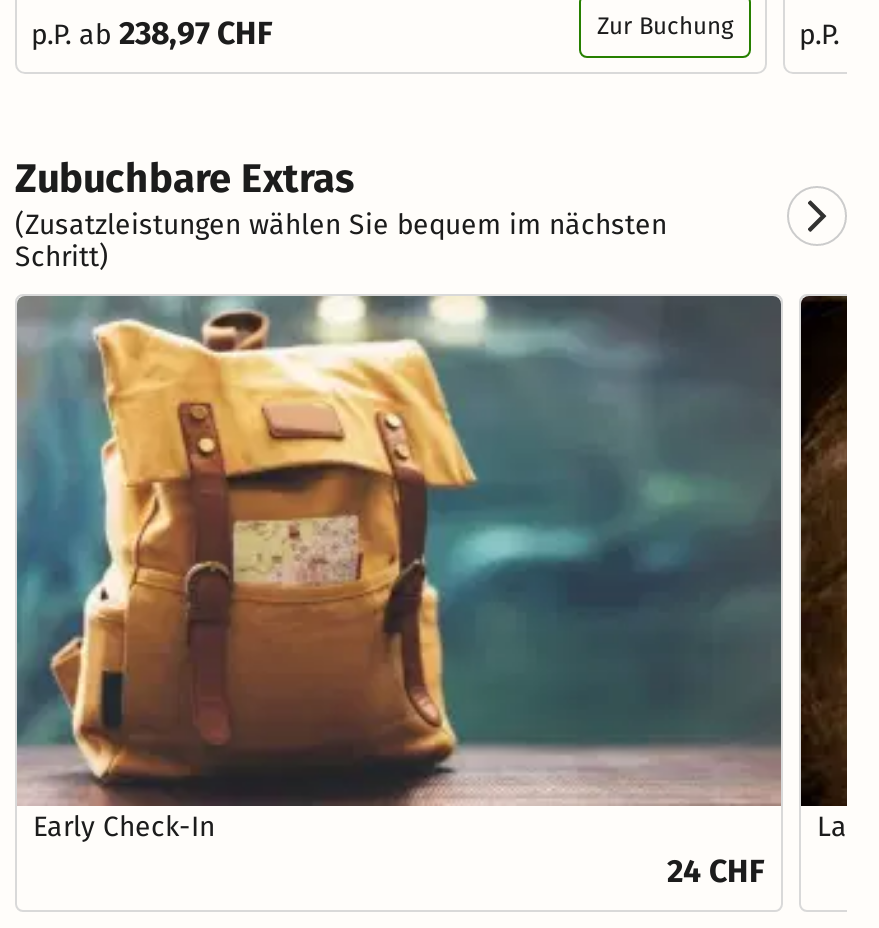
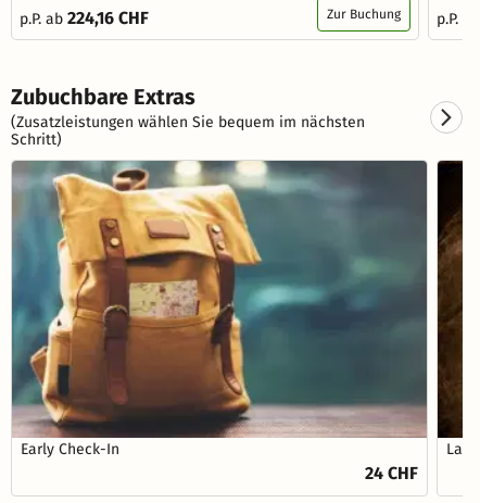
- p.P. ab 238,97 CHF
+ p.P. ab 224,16 CHF
